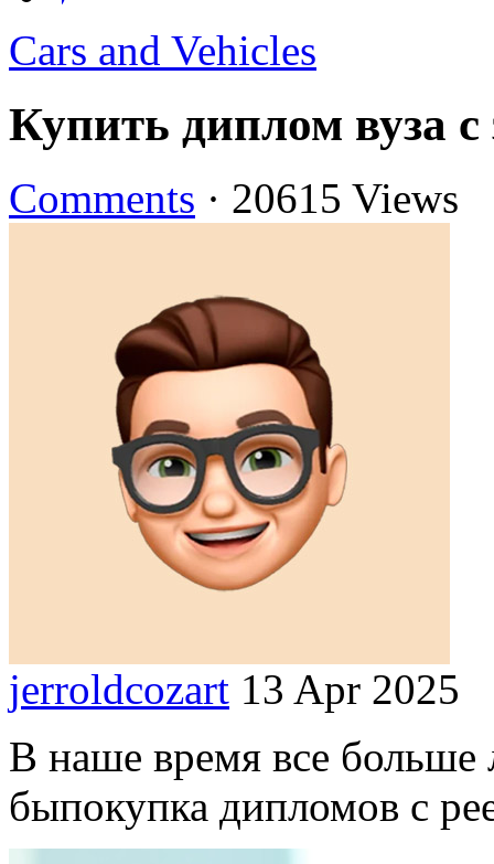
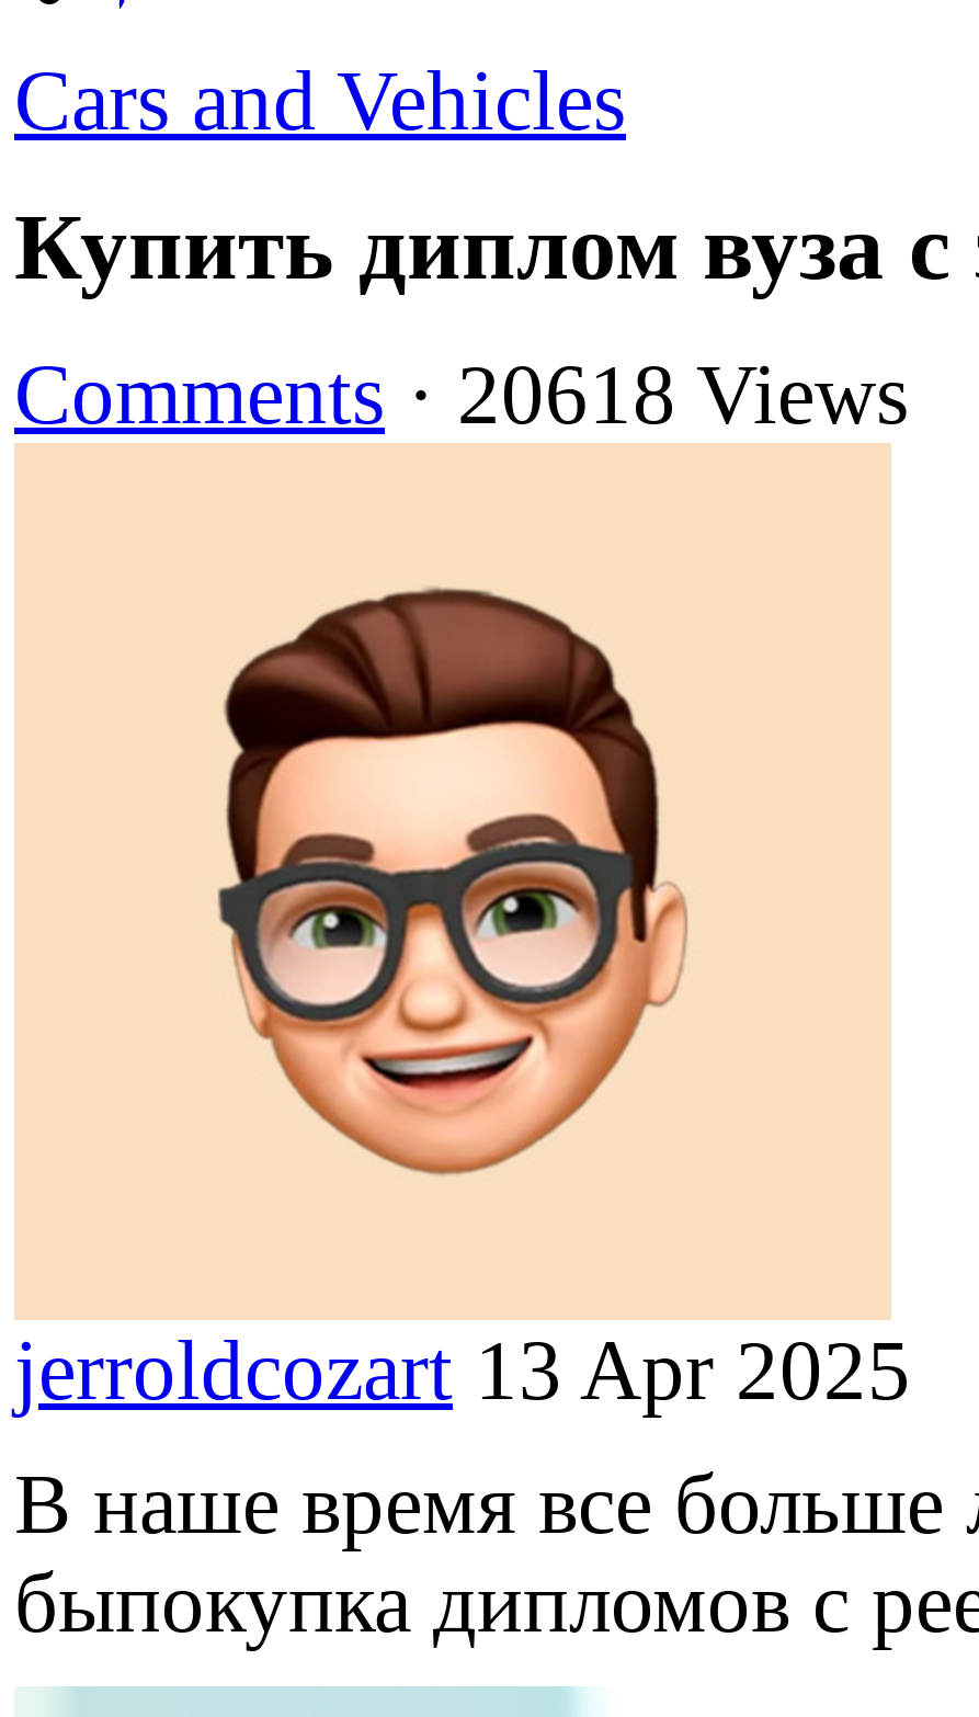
- Comments · 20615 Views
+ Comments · 20618 Views
